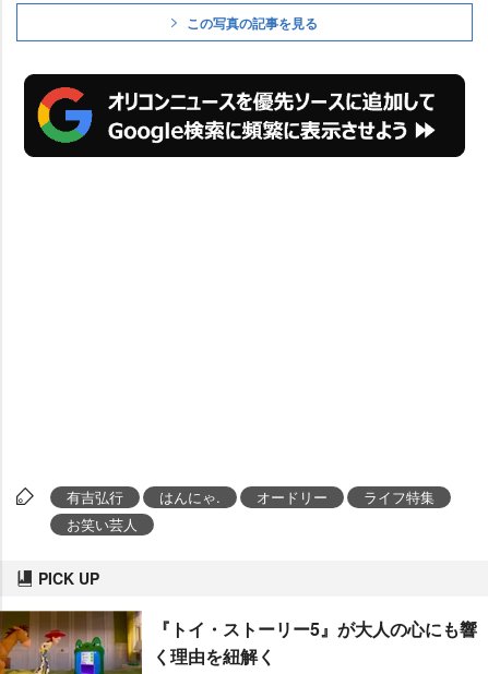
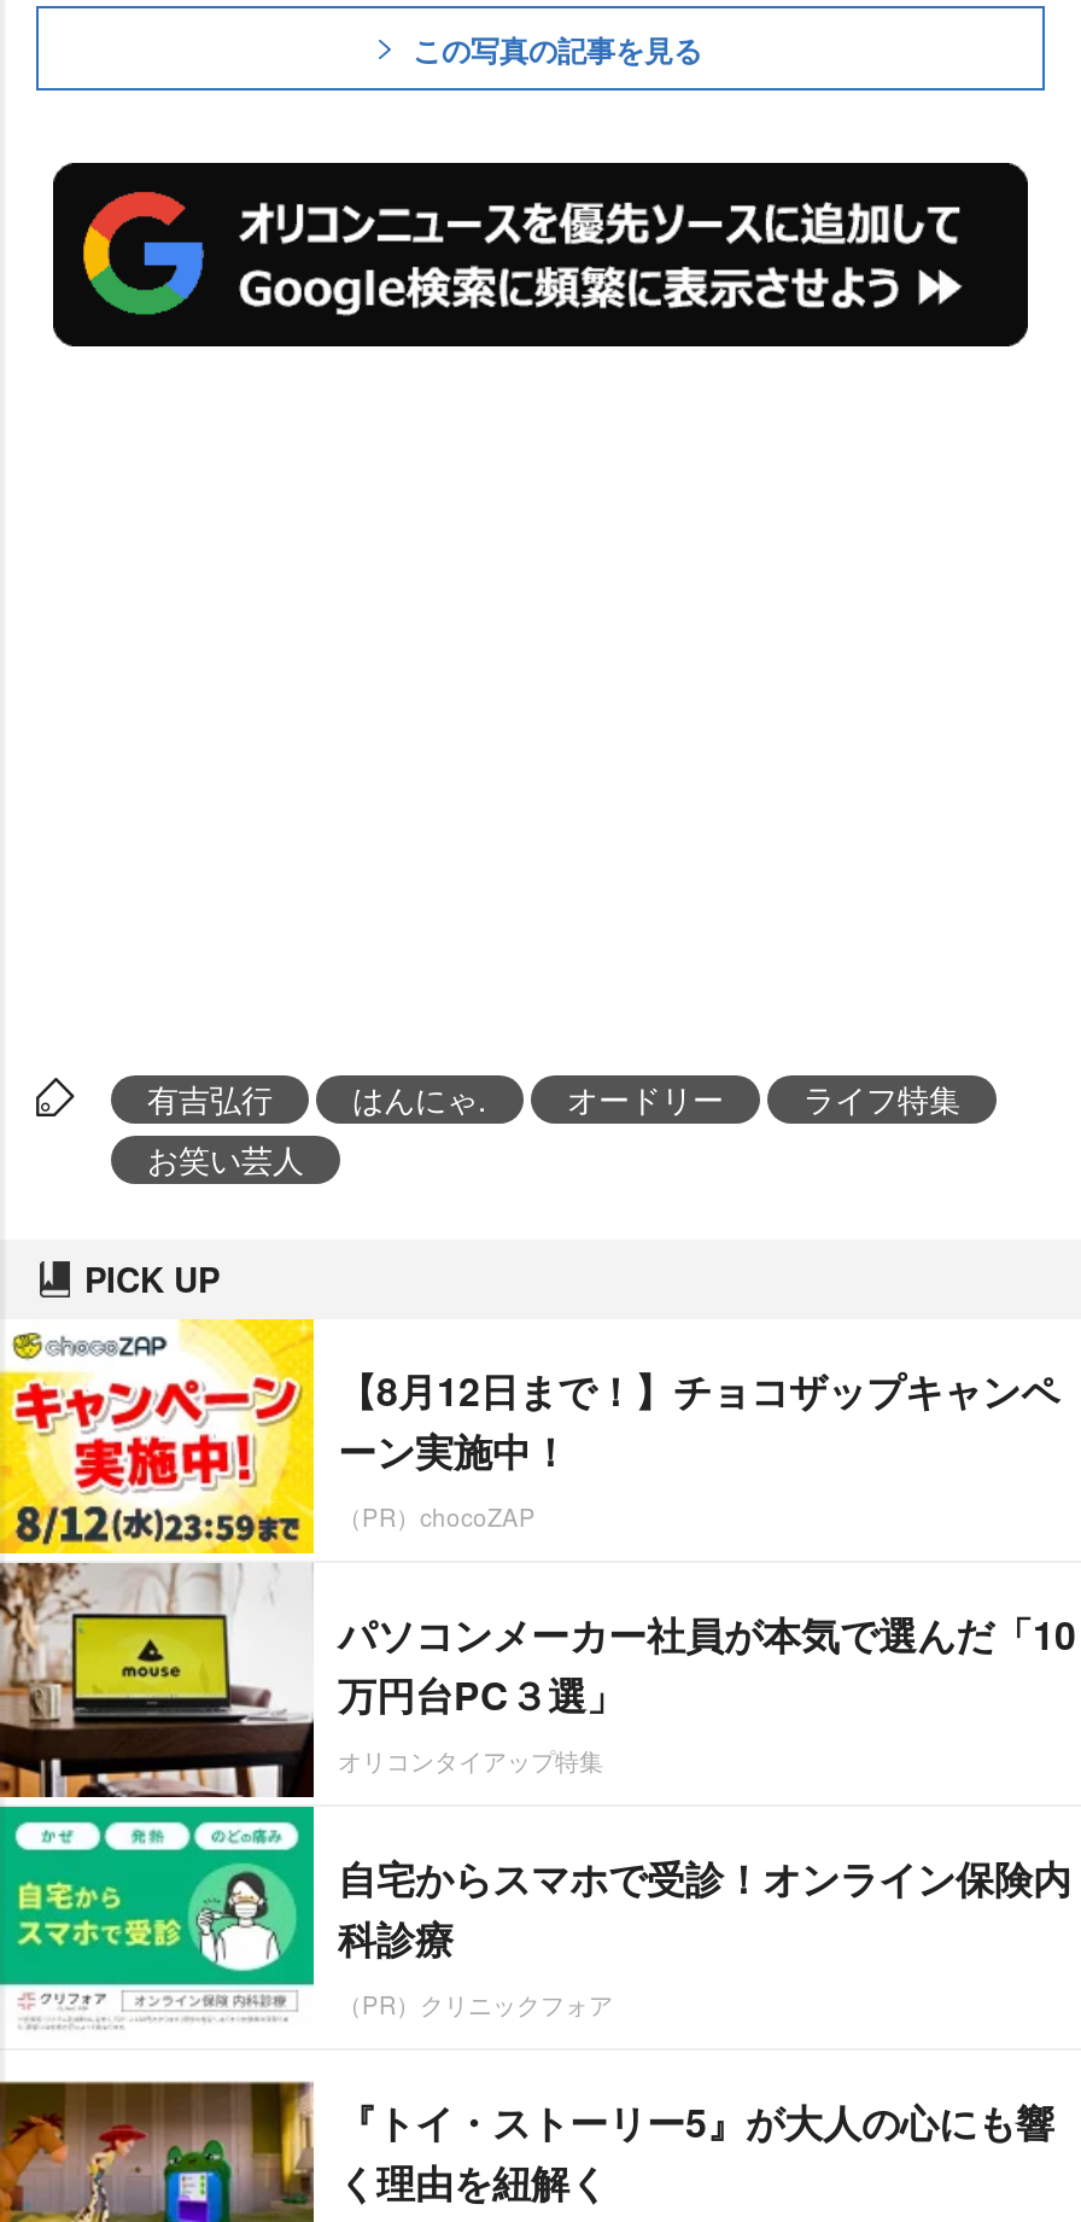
+ [image]
+ 【8月12日まで！】チョコザップキャンペ
+ ーン実施中！
+ （PR）chocoZAP
+ パソコンメーカー社員が本気で選んだ「10
+ 万円台PC３選」
+ オリコンタイアップ特集
+ 自宅からスマホで受診！オンライン保険内
+ 科診療
+ （PR）クリニックフォア
